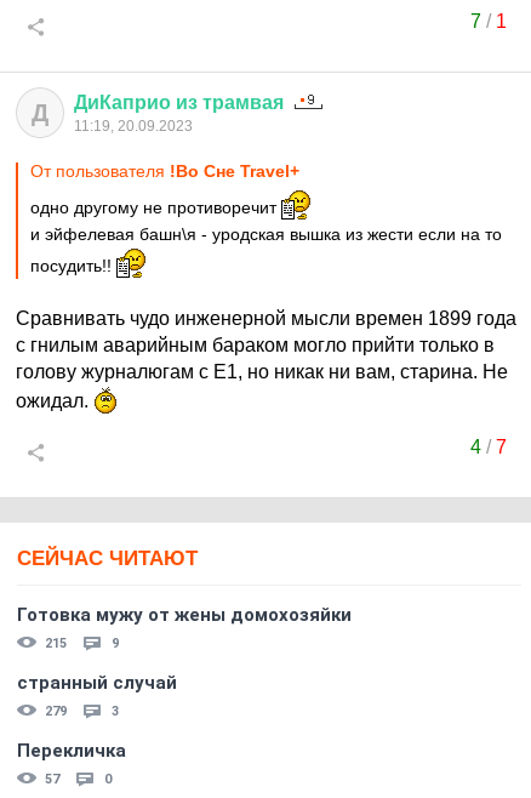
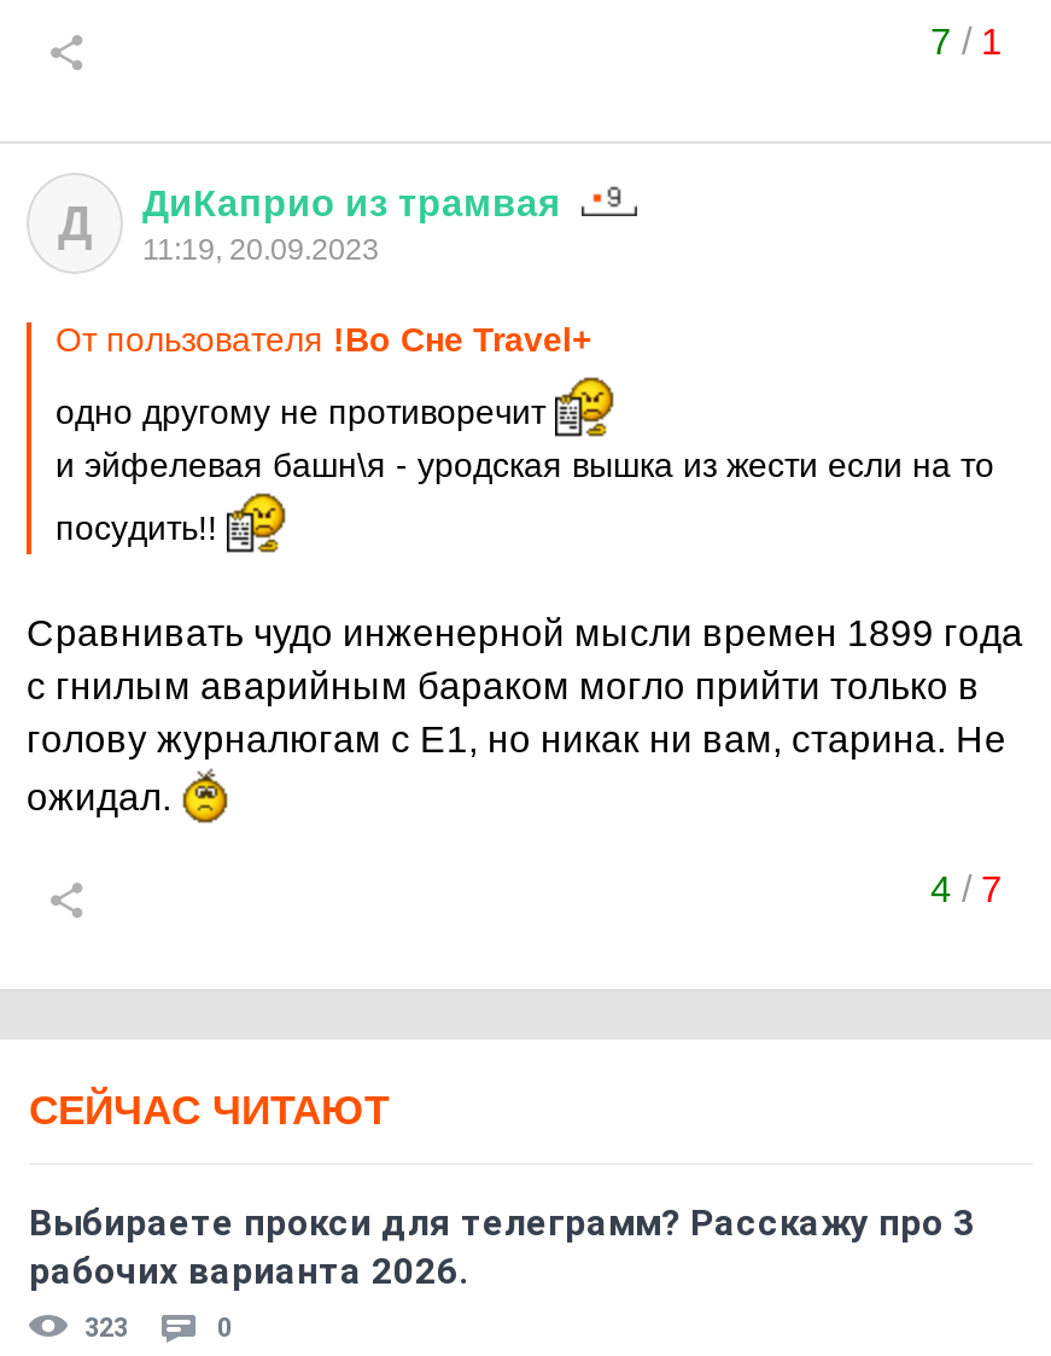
- Готовка мужу от жены домохозяйки
- 215
- 9
- странный случай
- 279
- 3
- Перекличка
- 57
+ Выбираете прокси для телеграмм? Расскажу про 3
+ рабочих варианта 2026.
+ 323
